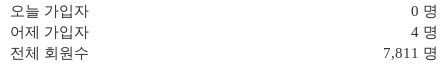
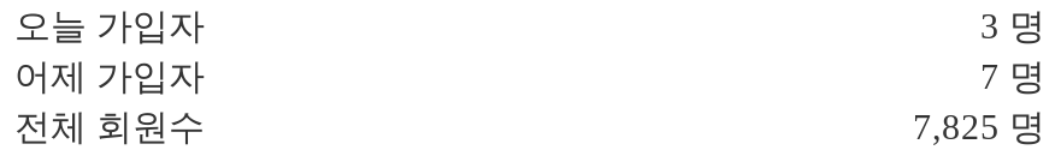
- 0 명
+ 3 명

- 4 명
+ 7 명

- 7,811 명
+ 7,825 명
